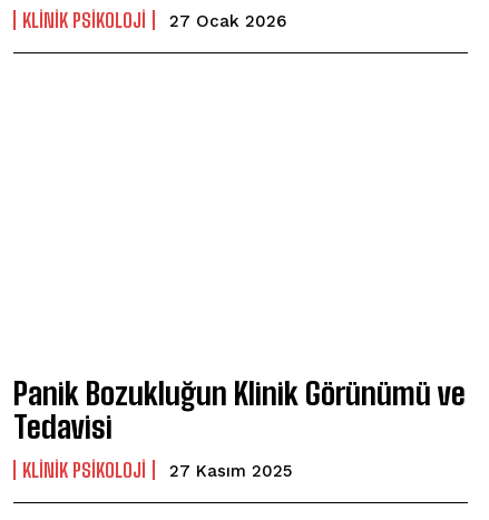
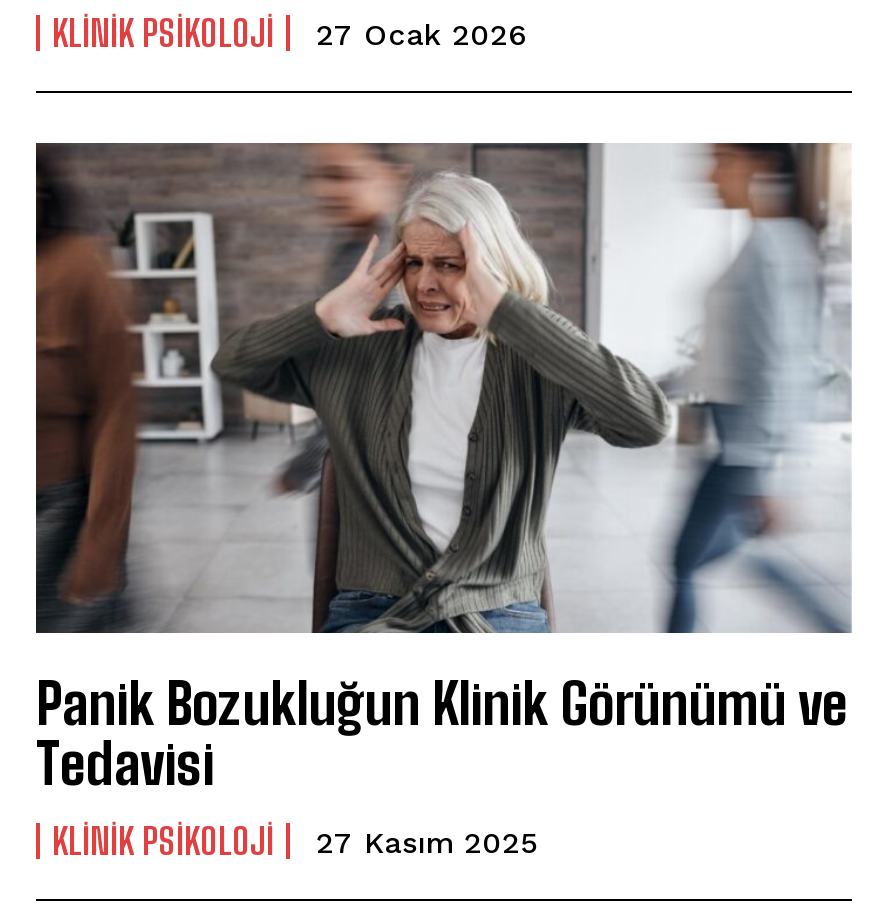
+ [image]
